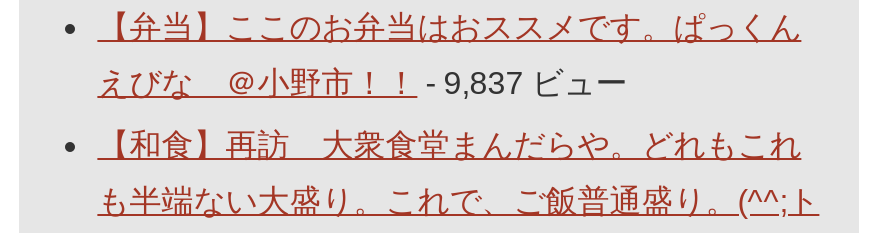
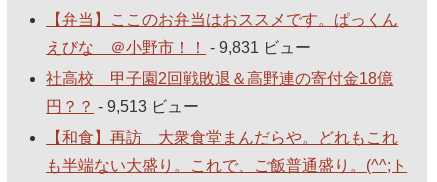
- えびな ＠小野市！！- 9,837 ビュー
+ えびな ＠小野市！！- 9,831 ビュー
+ 社高校 甲子園2回戦敗退＆高野連の寄付金18億
+ 円？？- 9,513 ビュー
